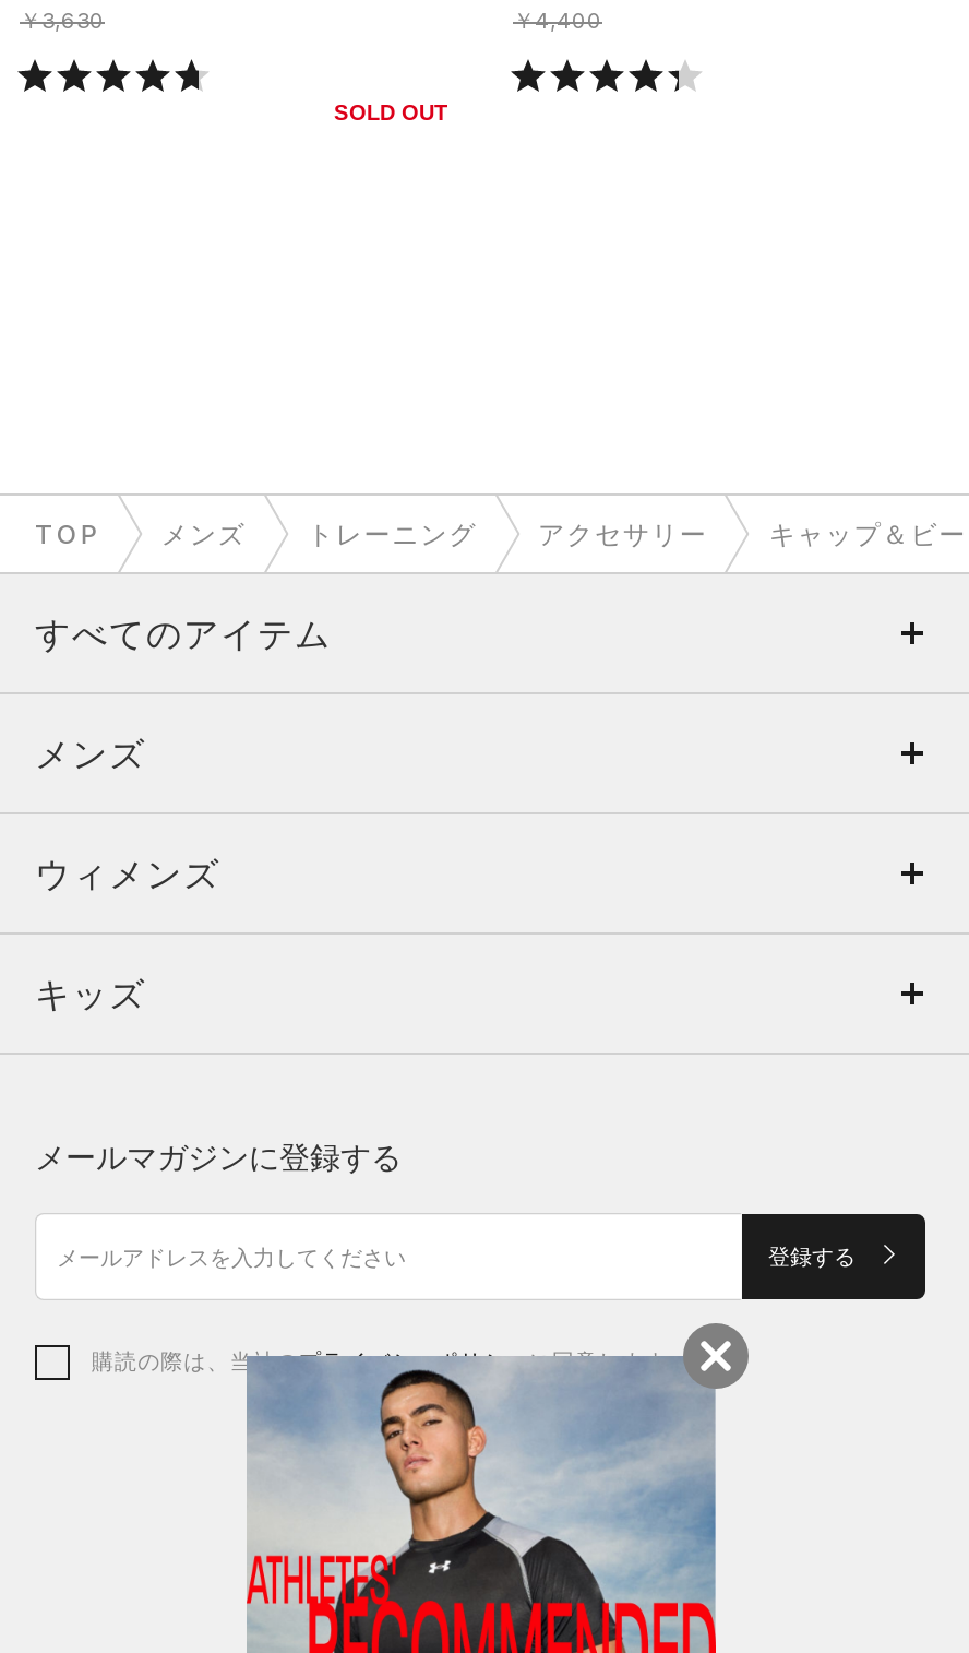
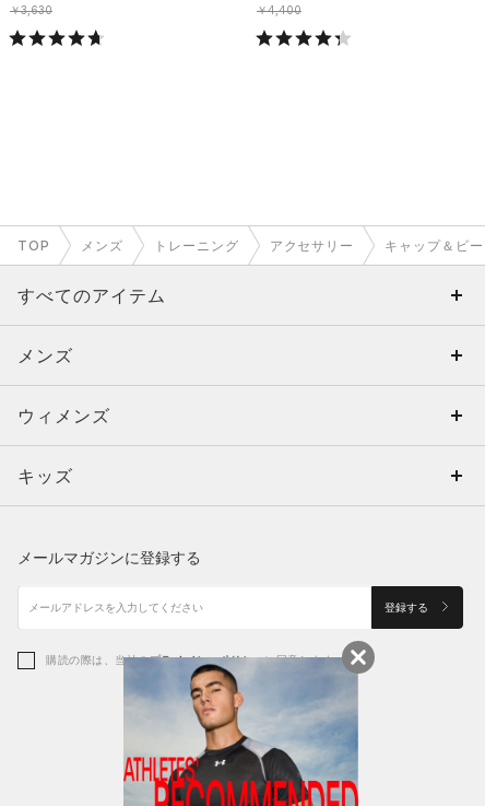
- SOLD OUT
